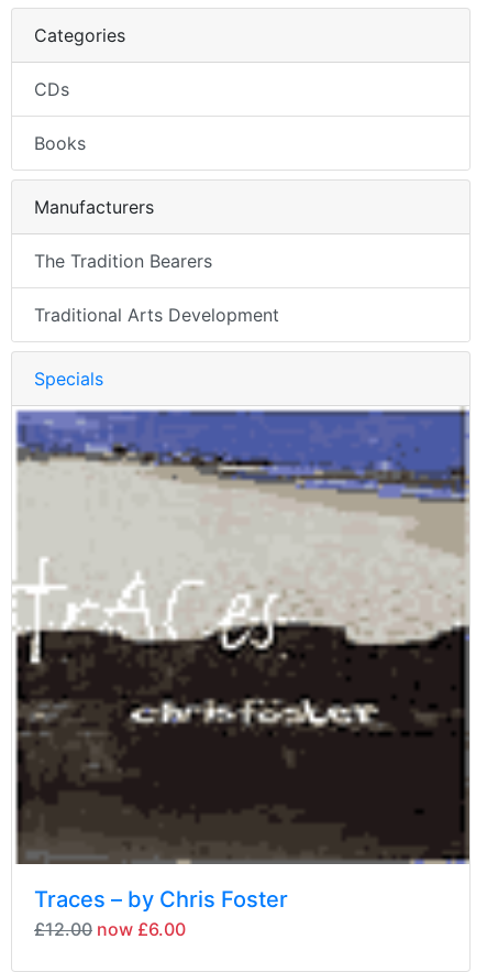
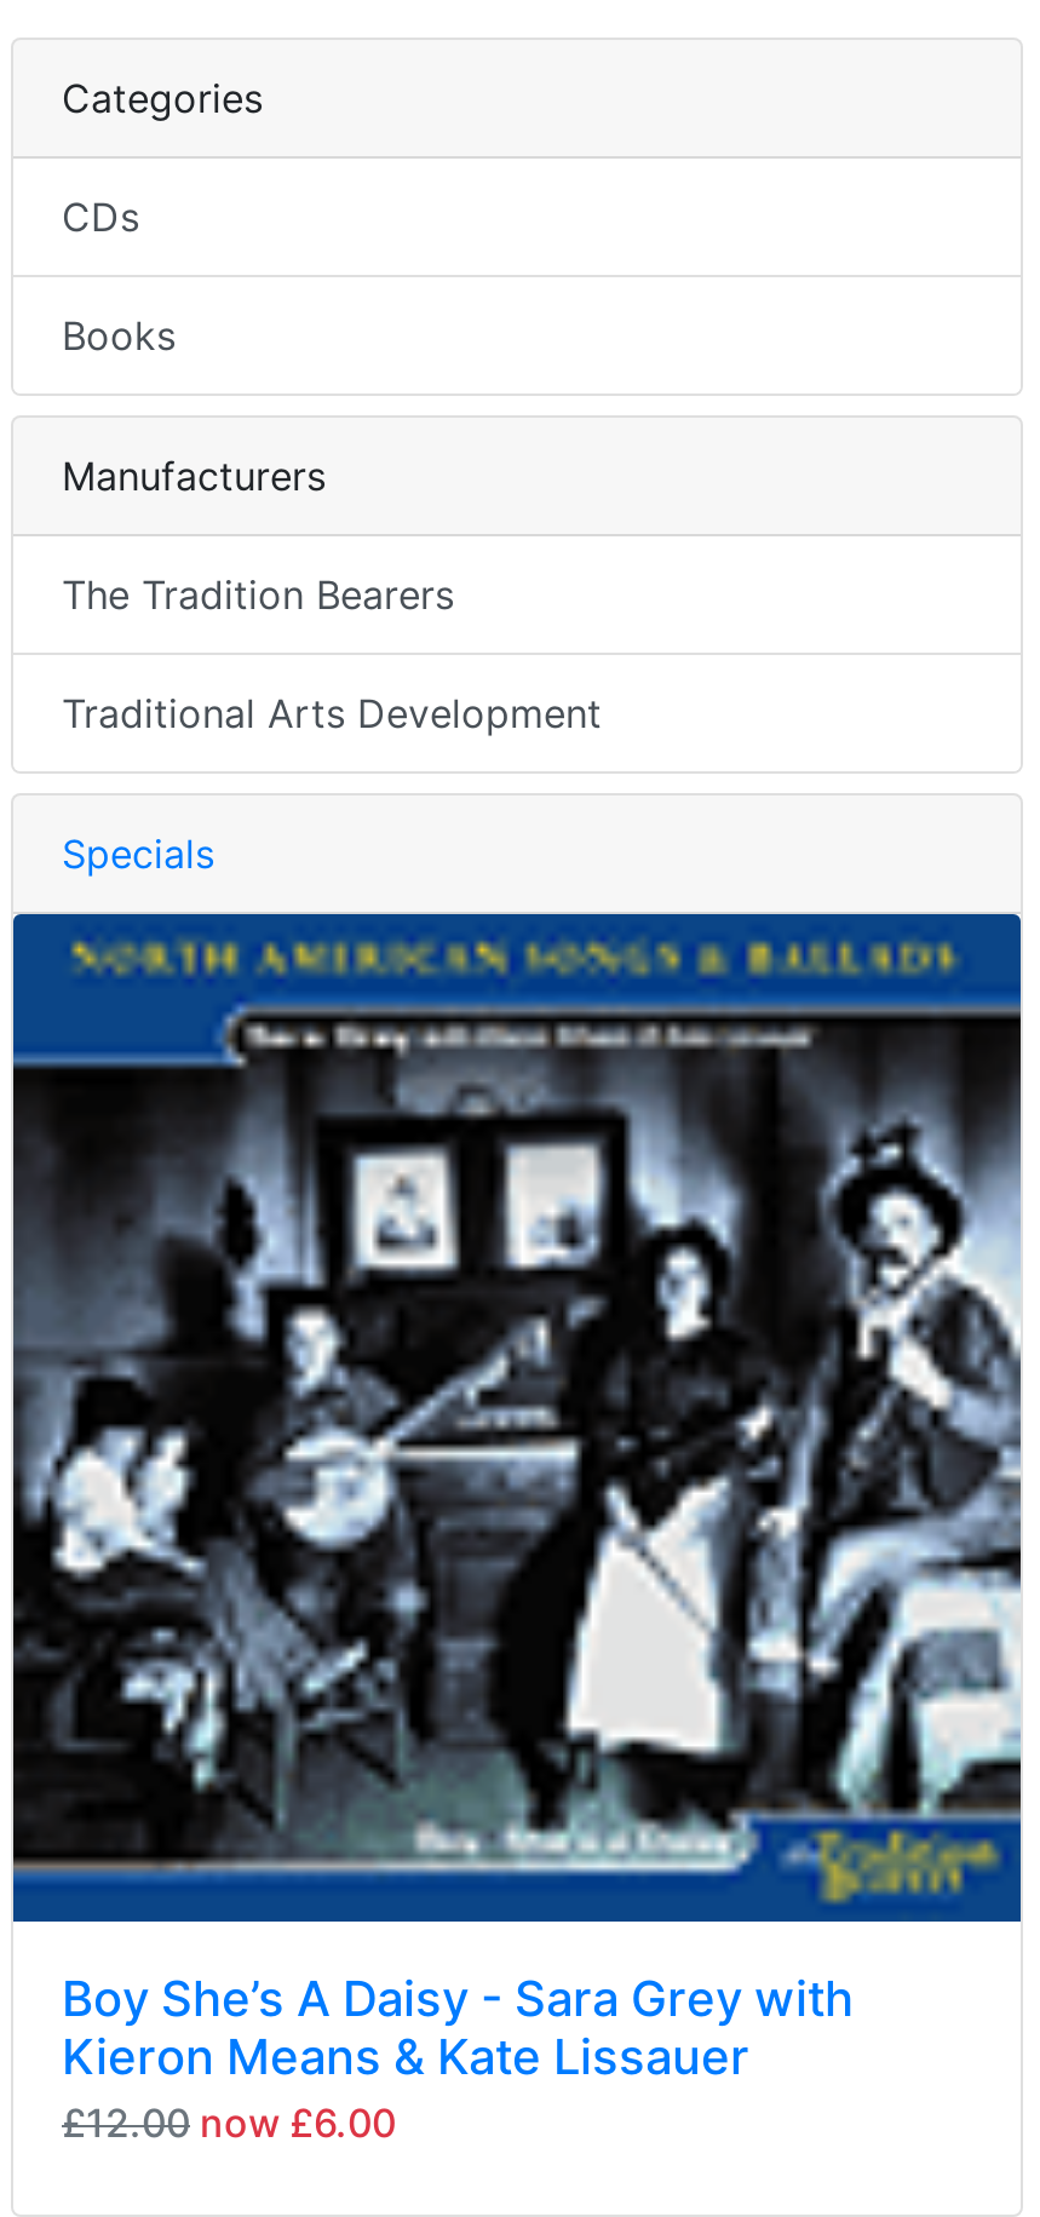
- [image]
- Traces – by Chris Foster
+ [image]
+ Boy She’s A Daisy - Sara Grey with
+ Kieron Means & Kate Lissauer
